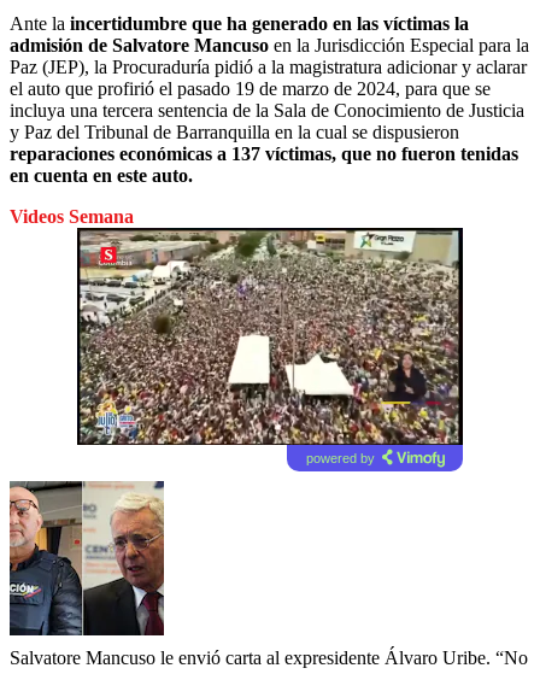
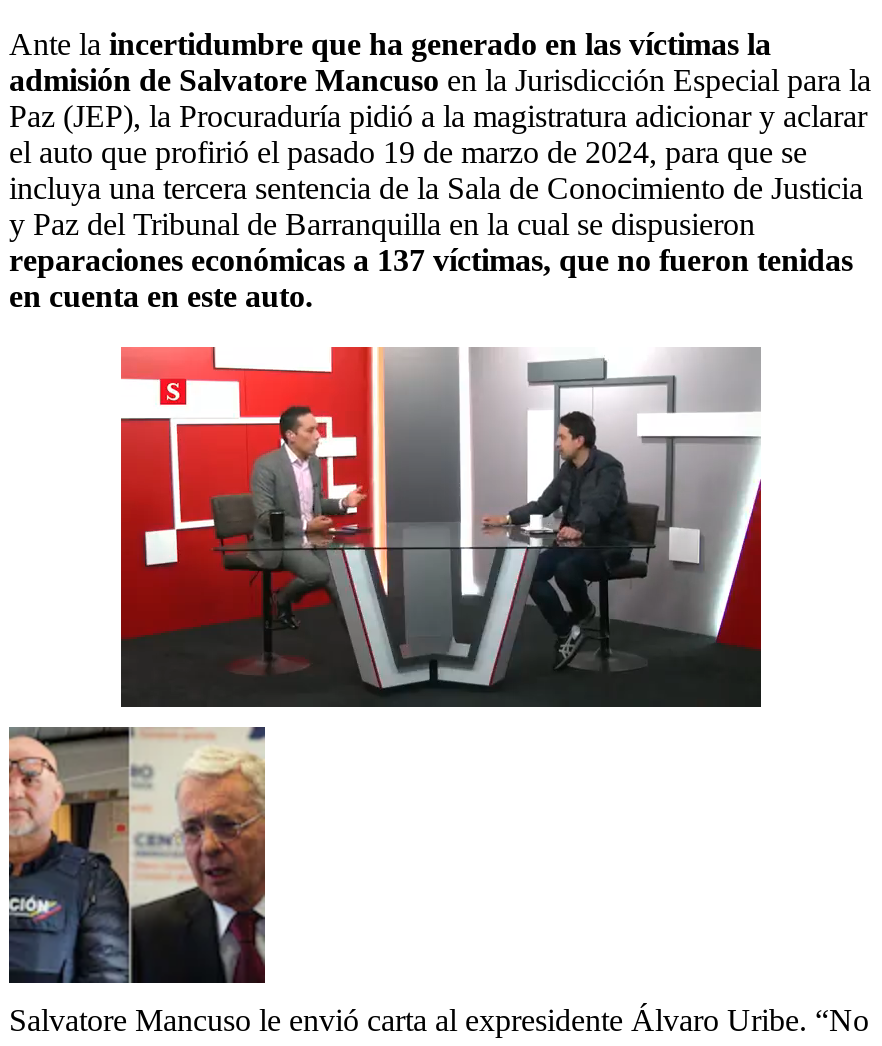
- Videos Semana

- [image]
+ [image]

- powered by
